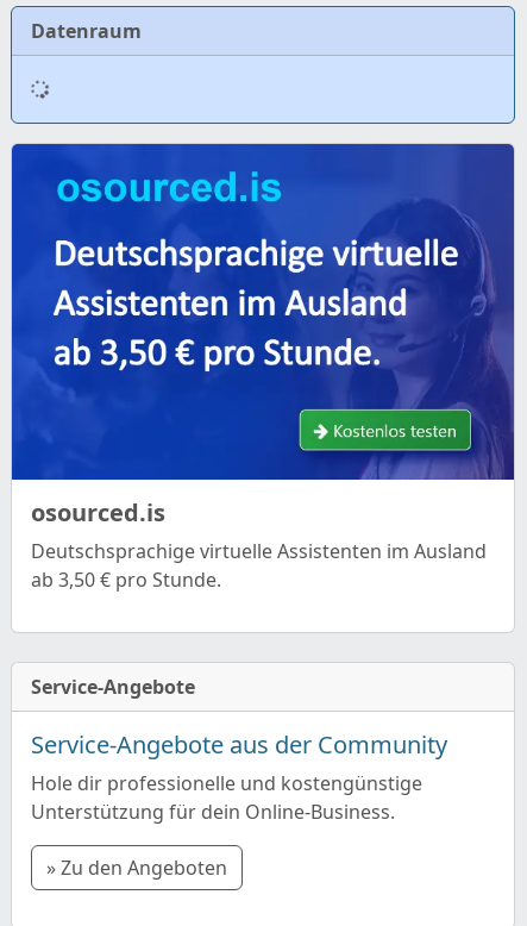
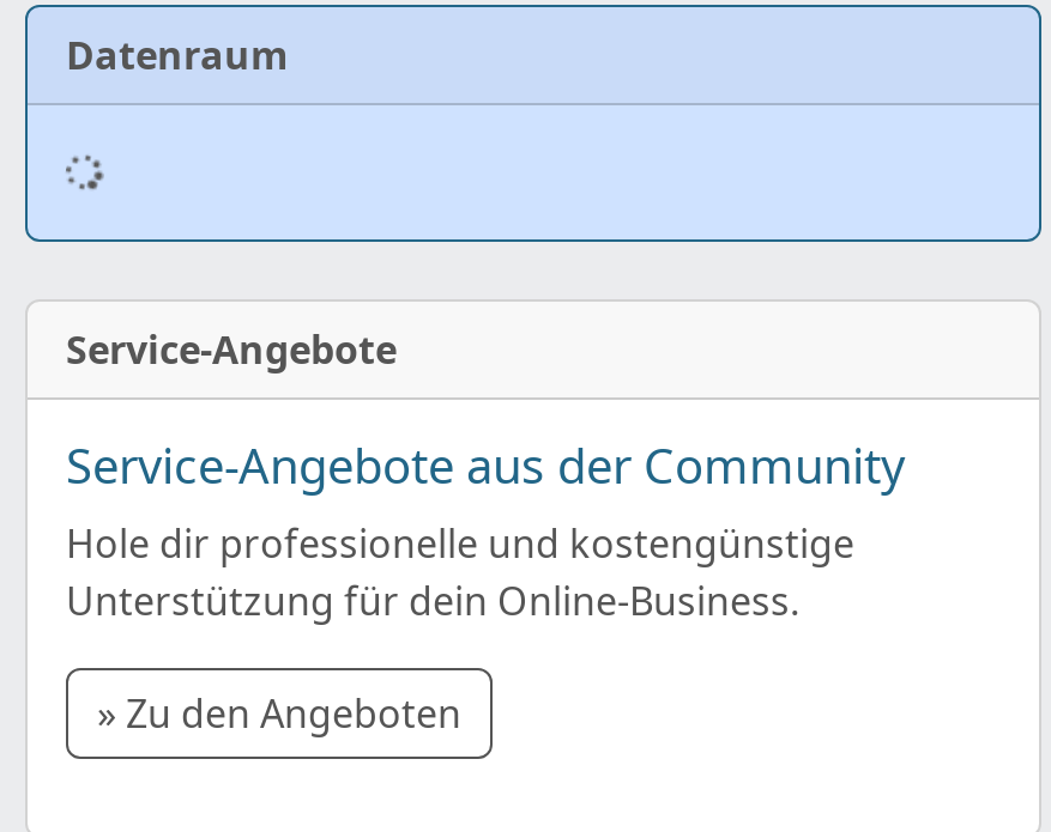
- [image]
- osourced.is
- Deutschsprachige virtuelle Assistenten im Ausland
- ab 3,50 € pro Stunde.
